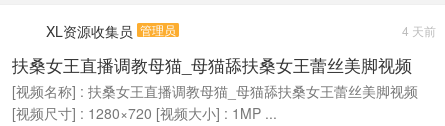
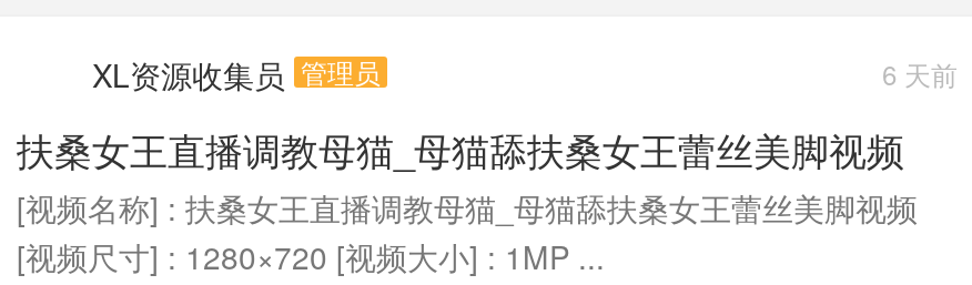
- 4 天前
+ 6 天前
